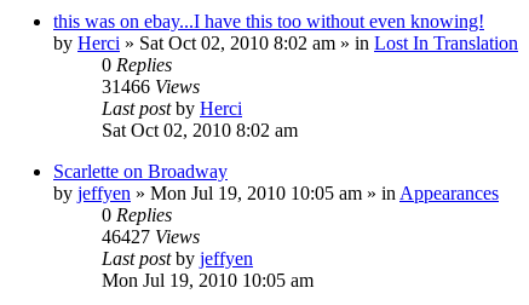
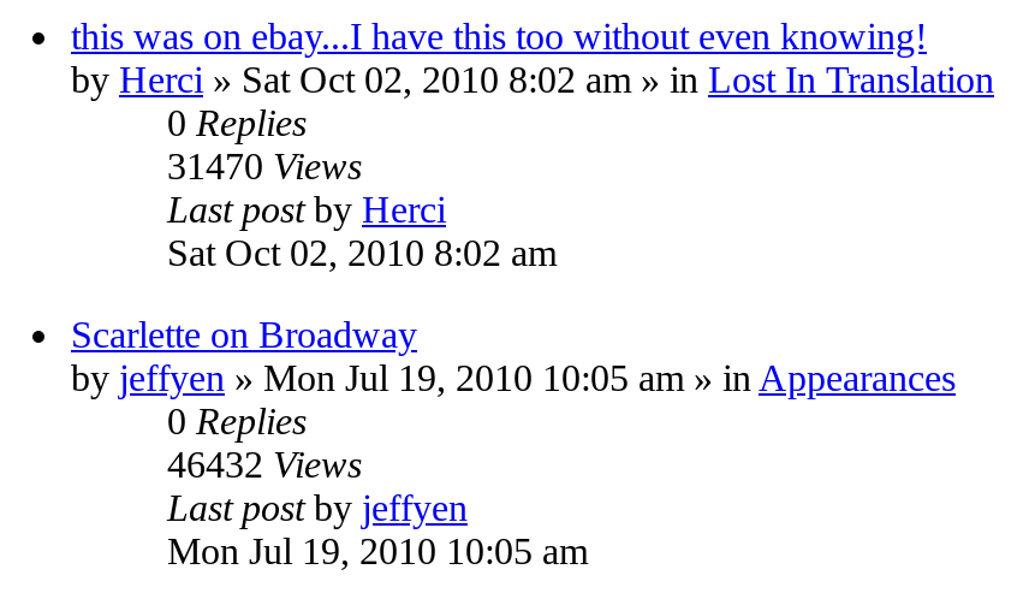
- 31466 Views
+ 31470 Views

- 46427 Views
+ 46432 Views
